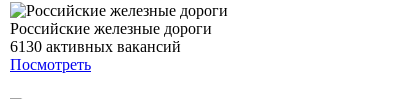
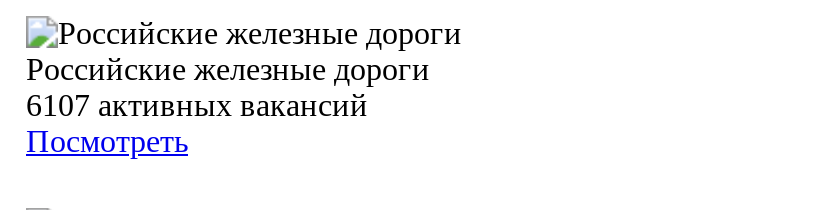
- 6130 активных вакансий
+ 6107 активных вакансий
